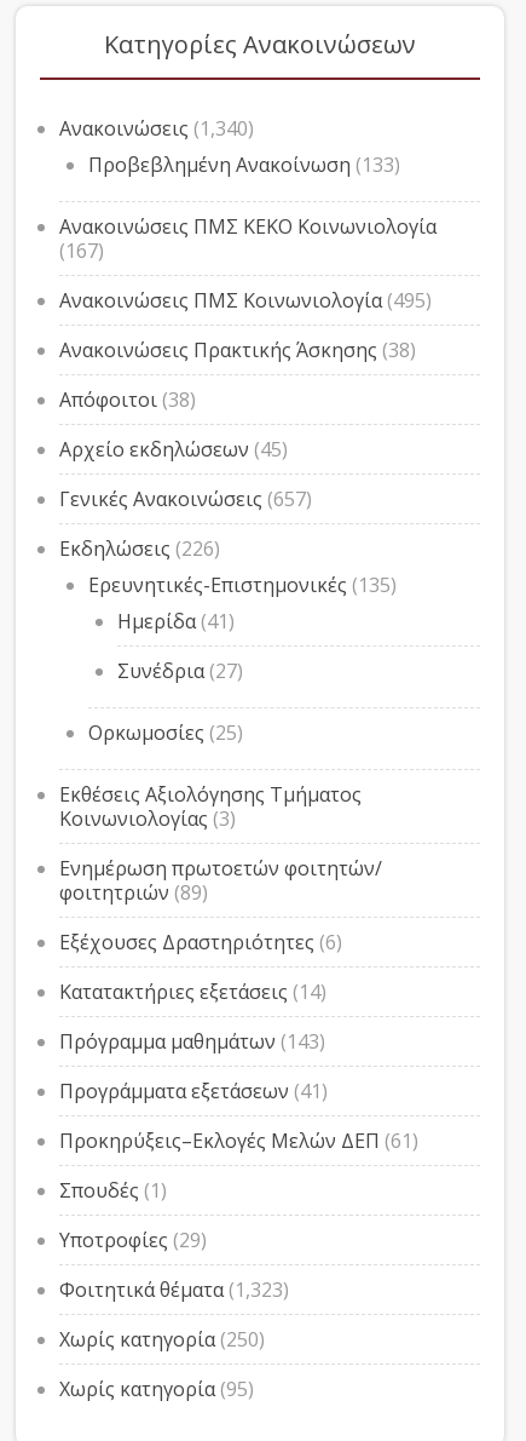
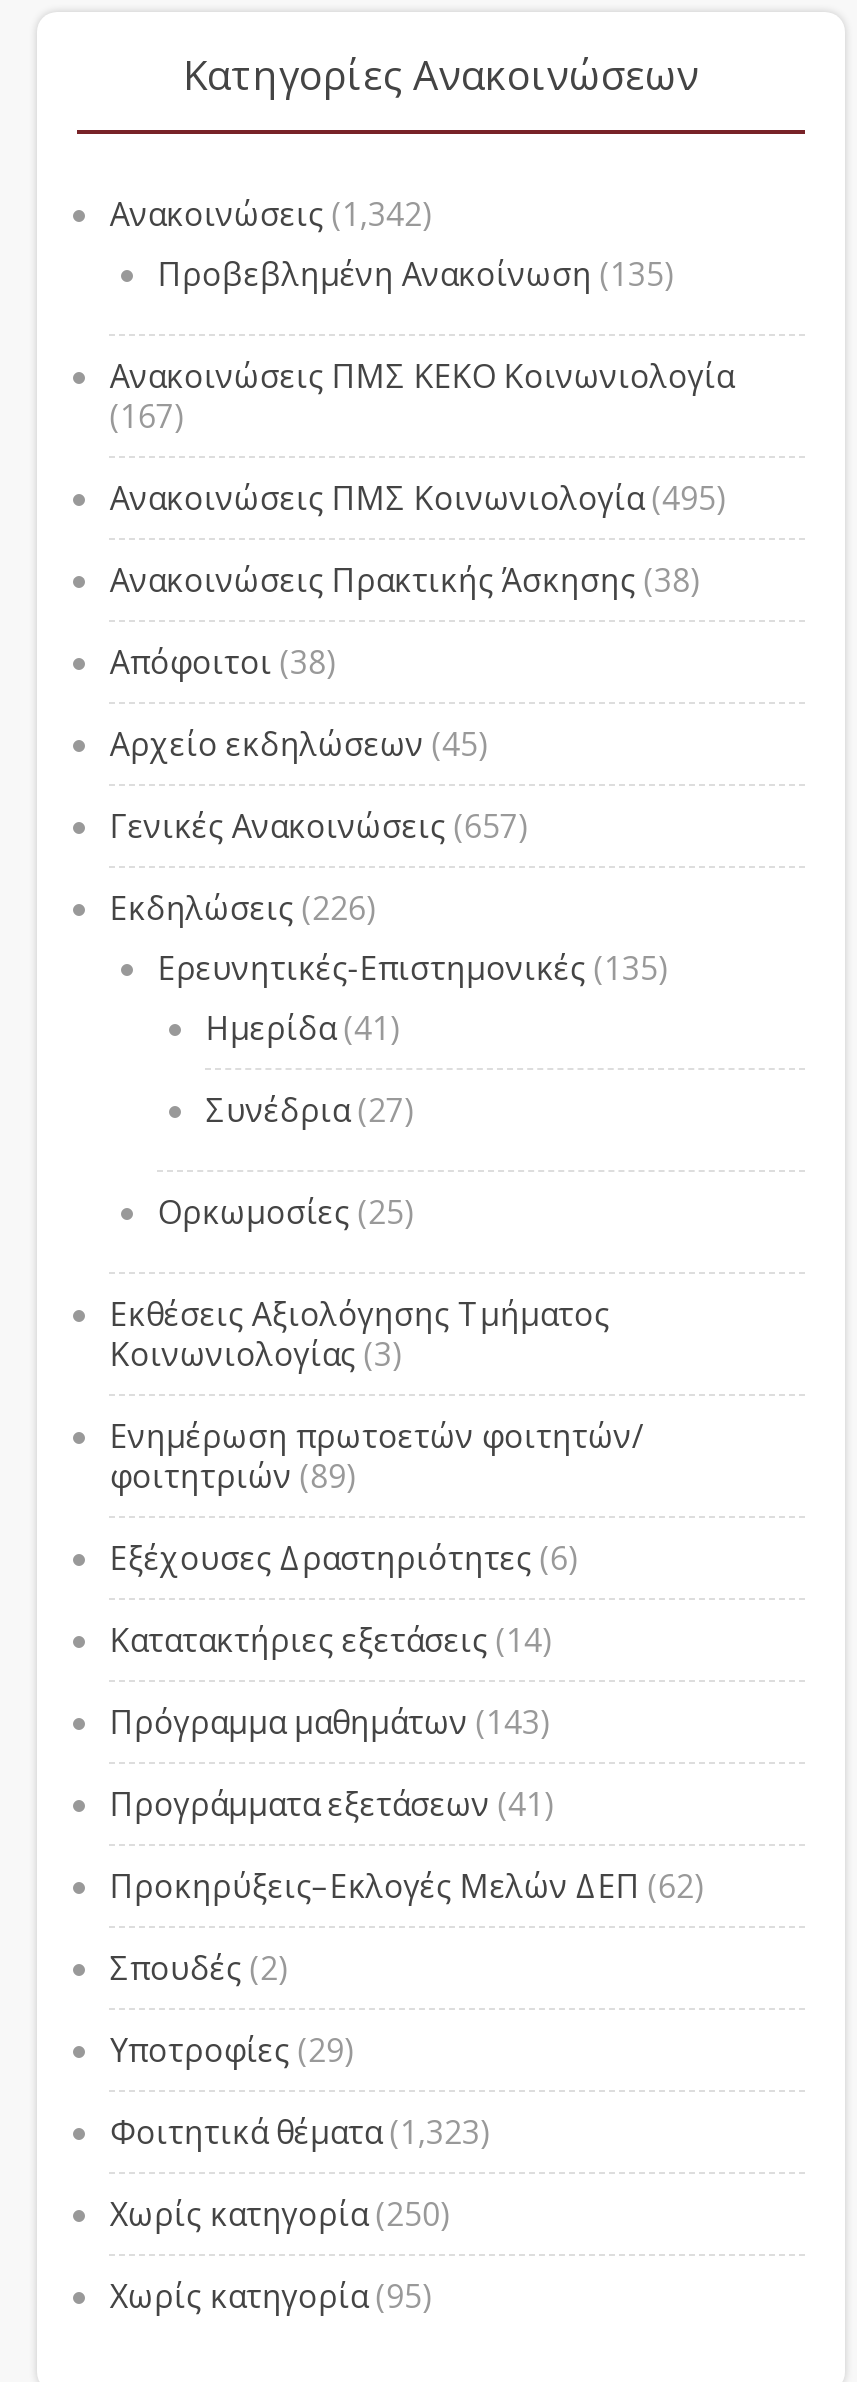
- Ανακοινώσεις (1,340)
+ Ανακοινώσεις (1,342)

- Προβεβλημένη Ανακοίνωση (133)
+ Προβεβλημένη Ανακοίνωση (135)

- Προκηρύξεις–Εκλογές Μελών ΔΕΠ (61)
+ Προκηρύξεις–Εκλογές Μελών ΔΕΠ (62)

- Σπουδές (1)
+ Σπουδές (2)
